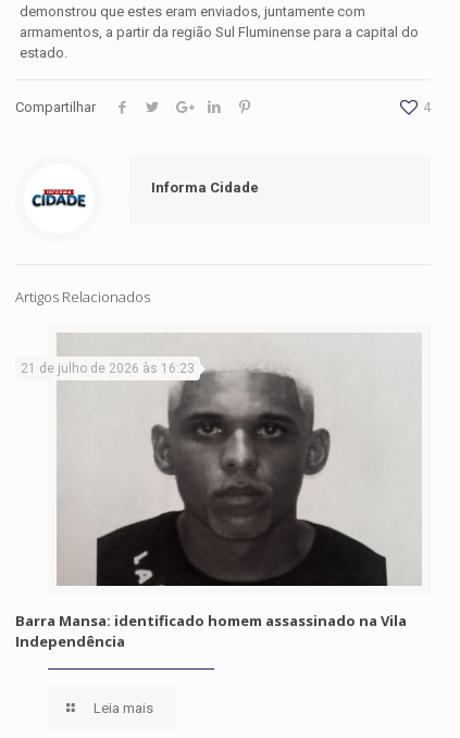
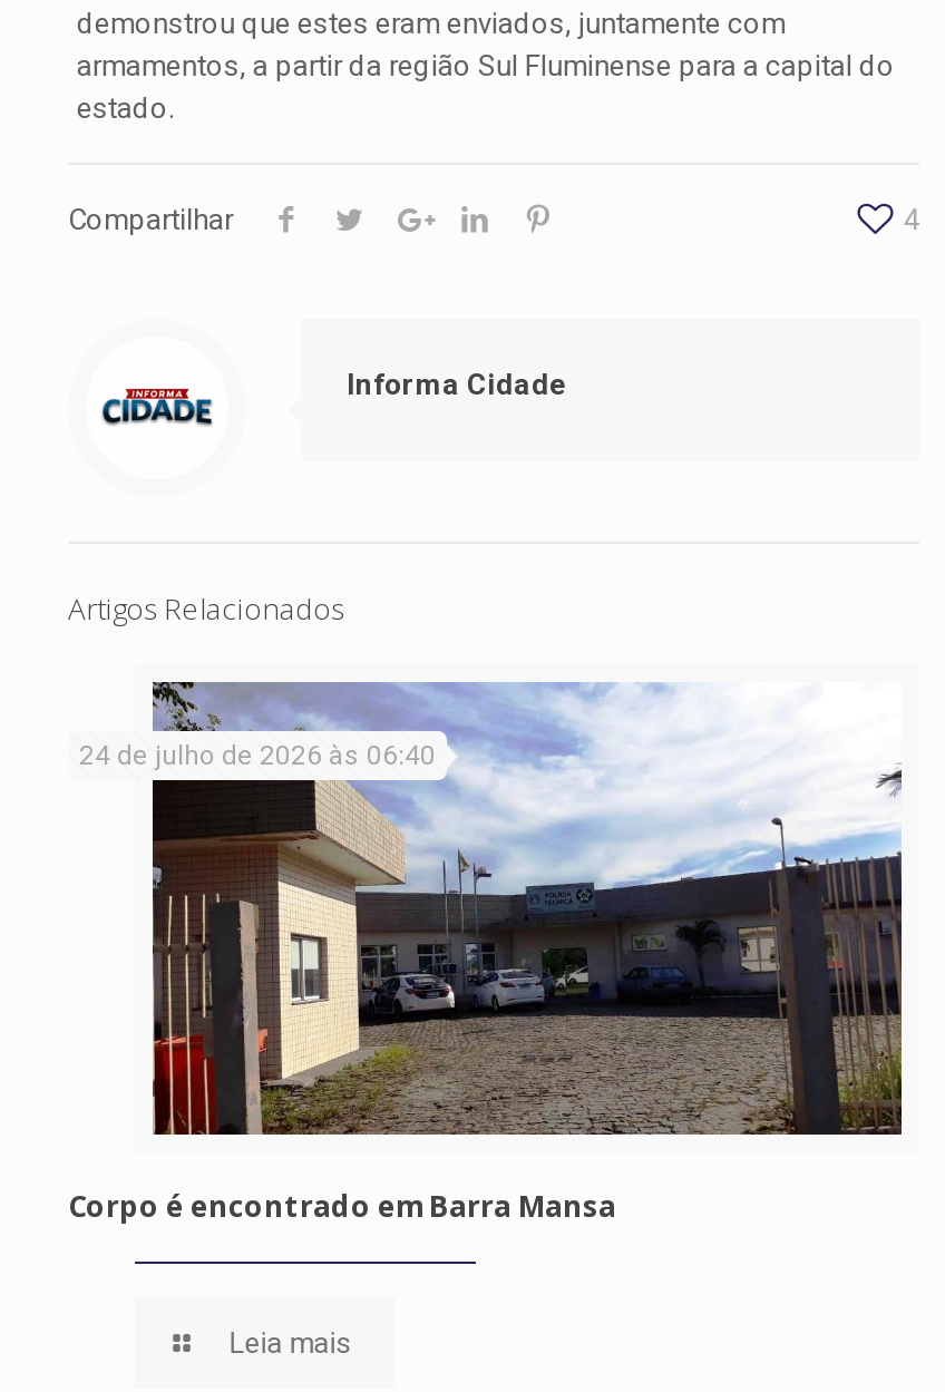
- [image]
- 21 de julho de 2026 às 16:23
+ [image]
+ 24 de julho de 2026 às 06:40

- Barra Mansa: identificado homem assassinado na Vila
- Independência
+ Corpo é encontrado em Barra Mansa
